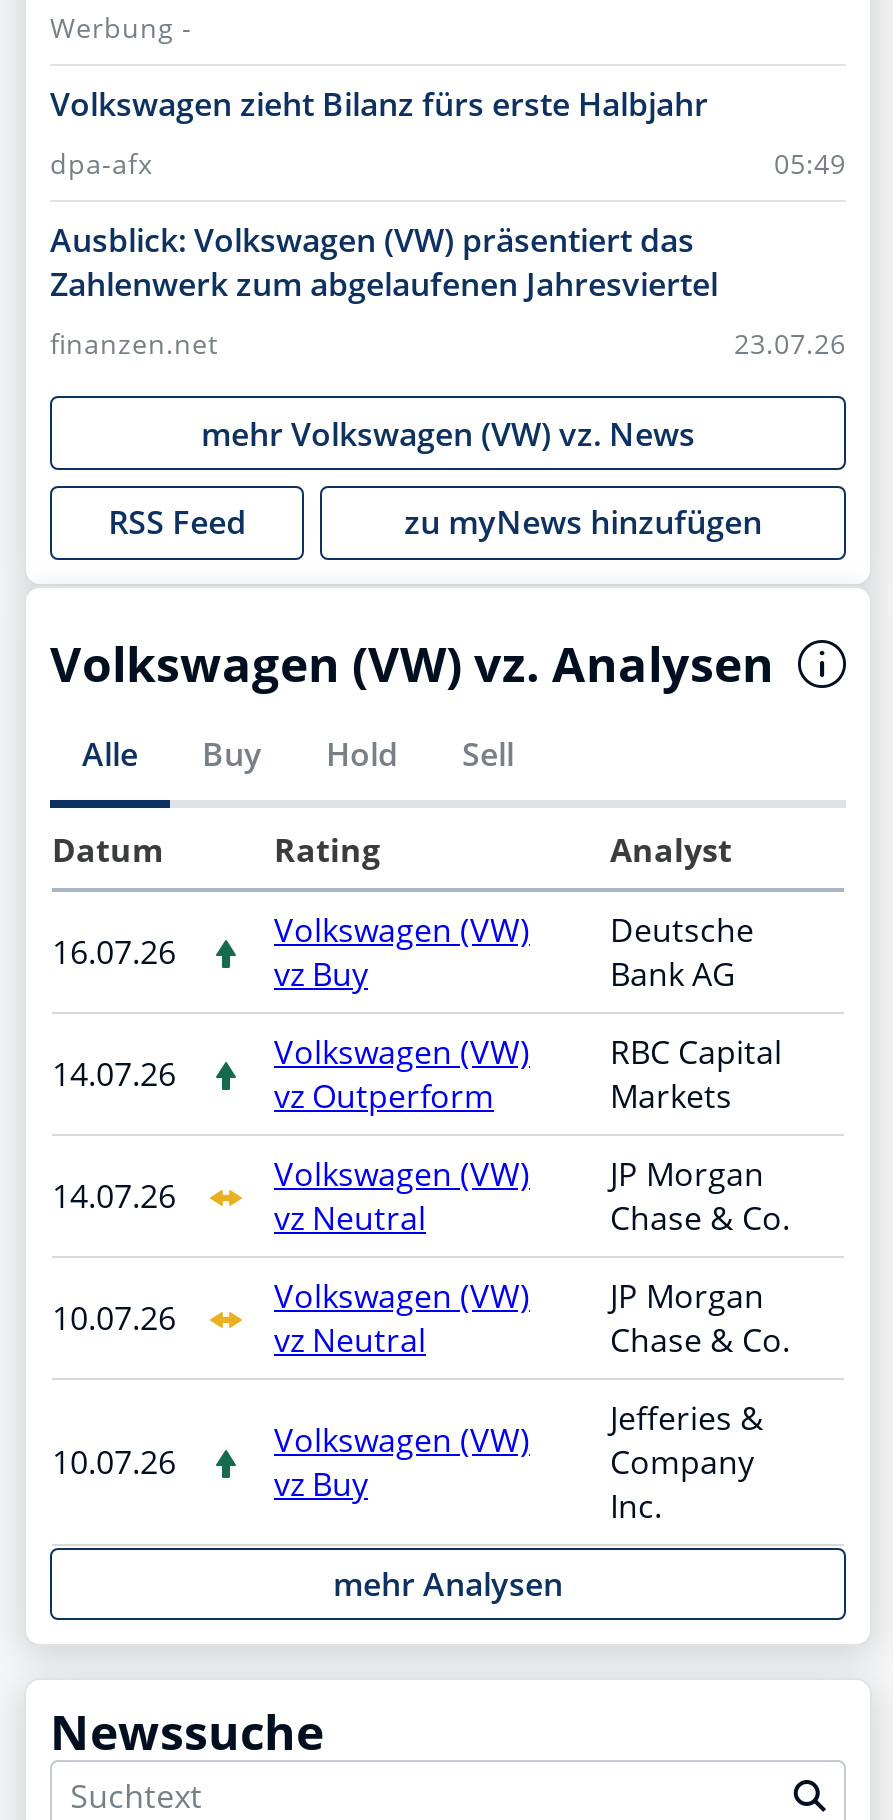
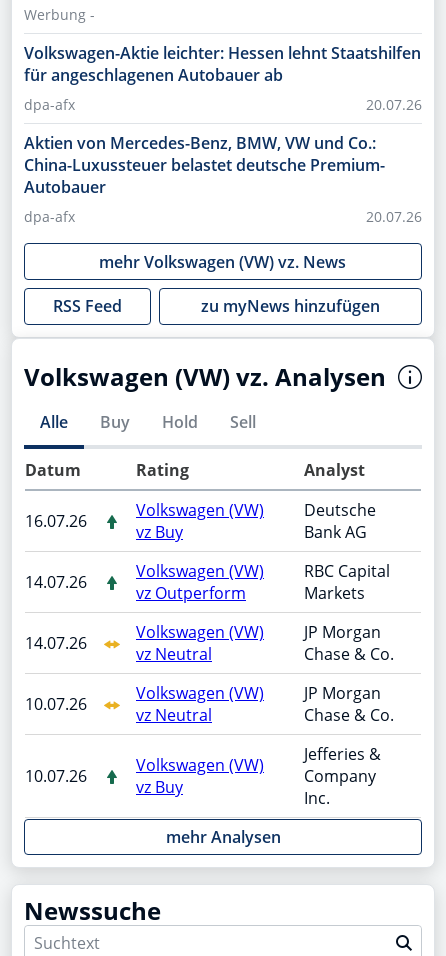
- Volkswagen zieht Bilanz fürs erste Halbjahr
+ Volkswagen-Aktie leichter: Hessen lehnt Staatshilfen
+ für angeschlagenen Autobauer ab

- 05:49
+ 20.07.26

- Ausblick: Volkswagen (VW) präsentiert das
- Zahlenwerk zum abgelaufenen Jahresviertel
+ Aktien von Mercedes-Benz, BMW, VW und Co.:
+ China-Luxussteuer belastet deutsche Premium-
+ Autobauer

- 23.07.26
- finanzen.net
+ 20.07.26
+ dpa-afx
